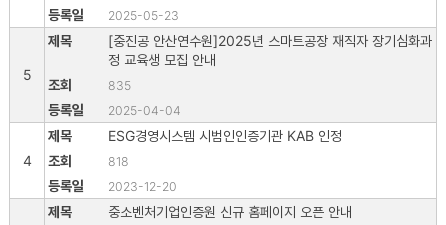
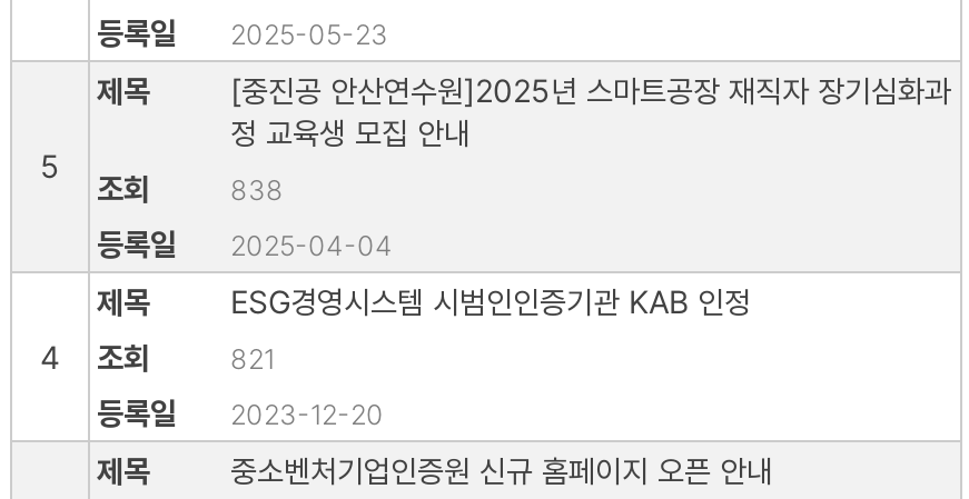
- 835
+ 838

- 818
+ 821
